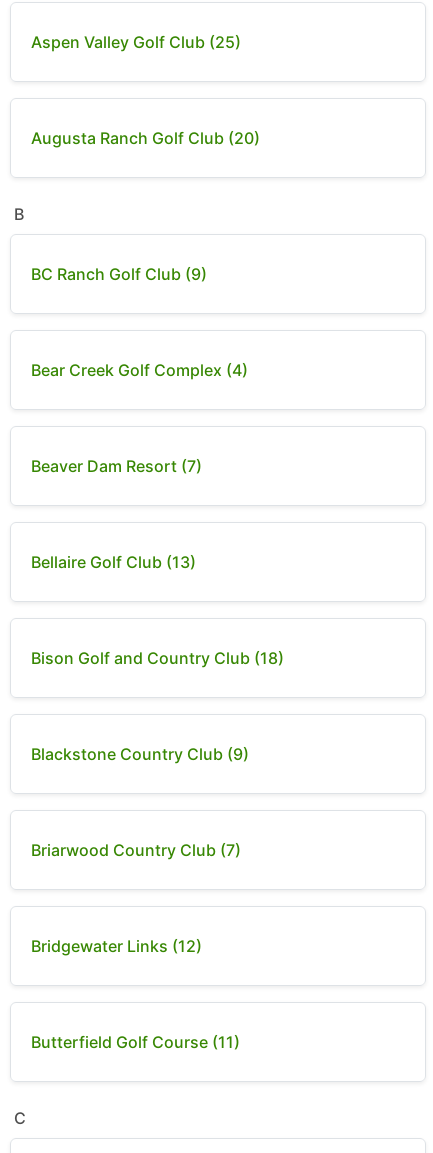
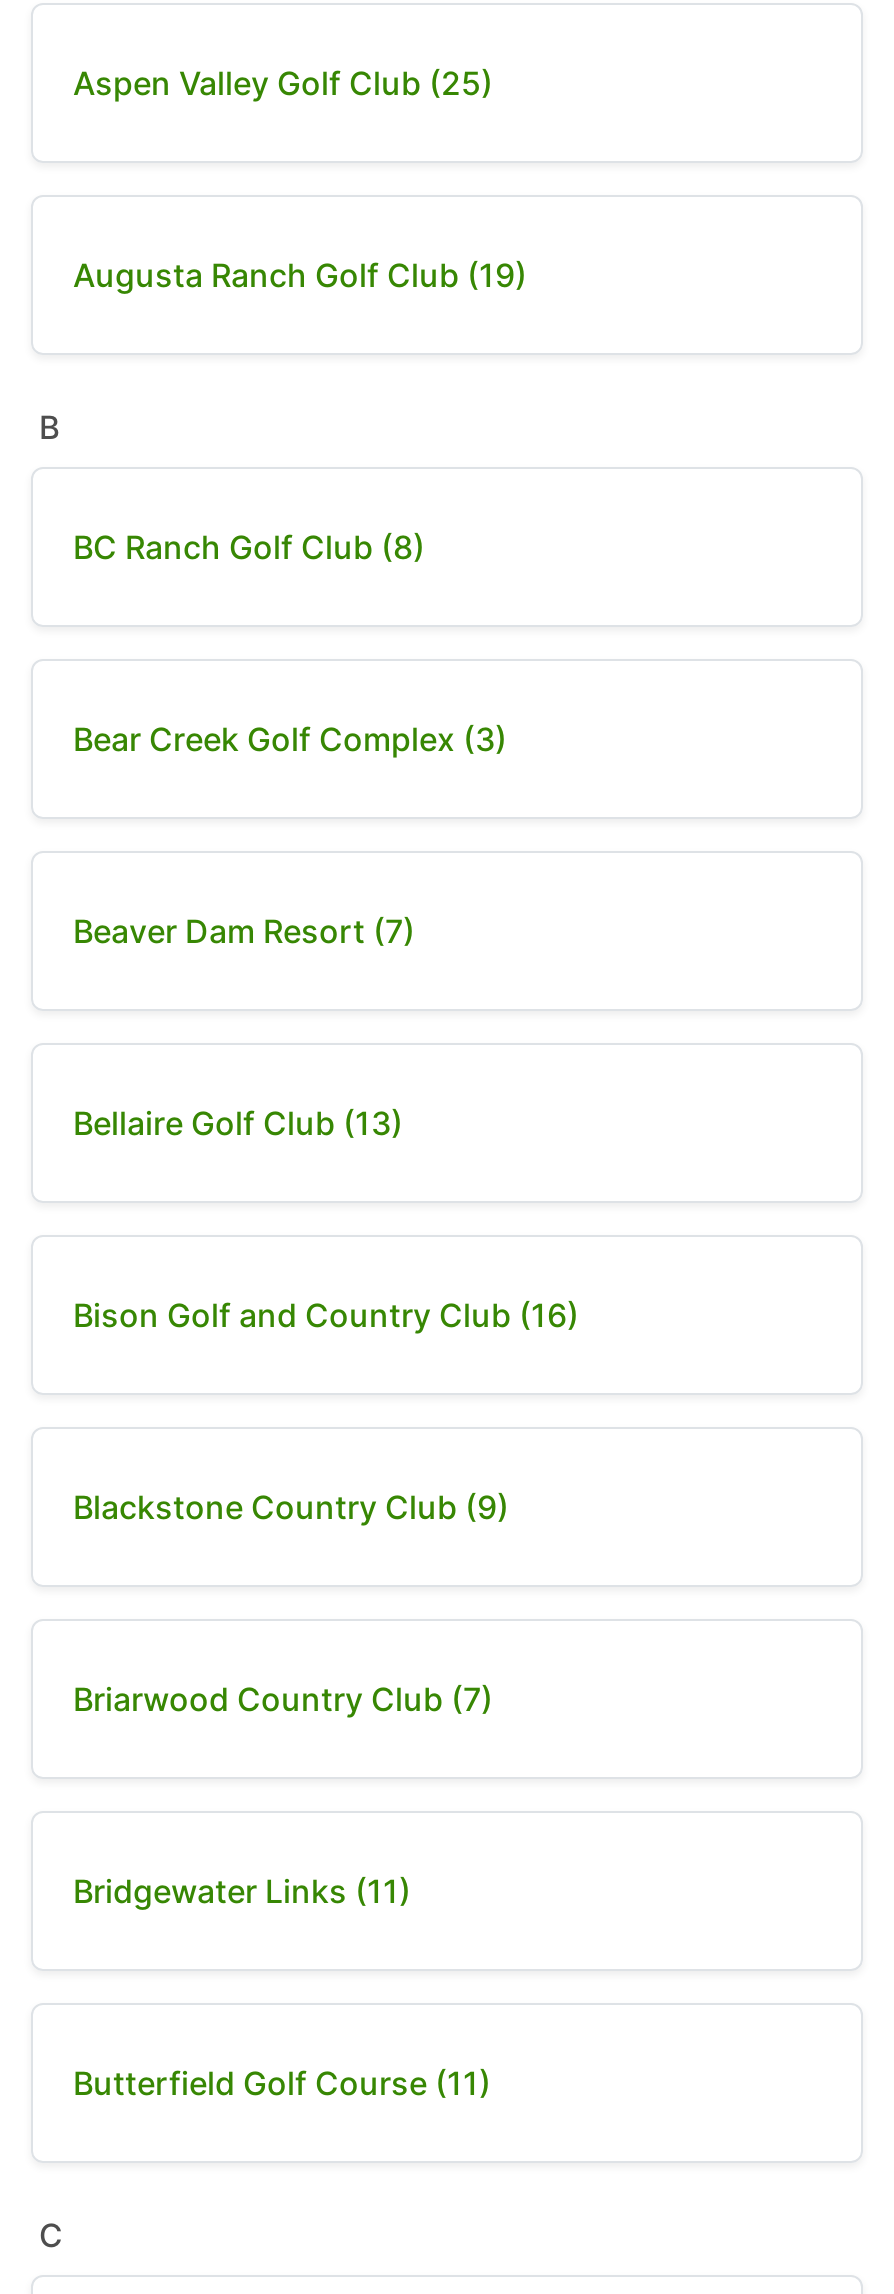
- Augusta Ranch Golf Club (20)
+ Augusta Ranch Golf Club (19)

- BC Ranch Golf Club (9)
+ BC Ranch Golf Club (8)

- Bear Creek Golf Complex (4)
+ Bear Creek Golf Complex (3)

- Bison Golf and Country Club (18)
+ Bison Golf and Country Club (16)

- Bridgewater Links (12)
+ Bridgewater Links (11)
